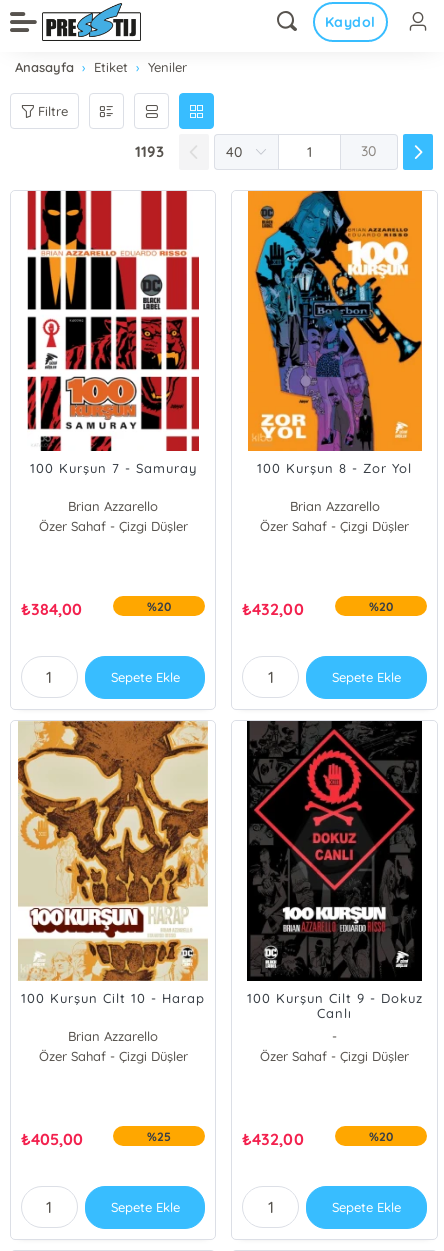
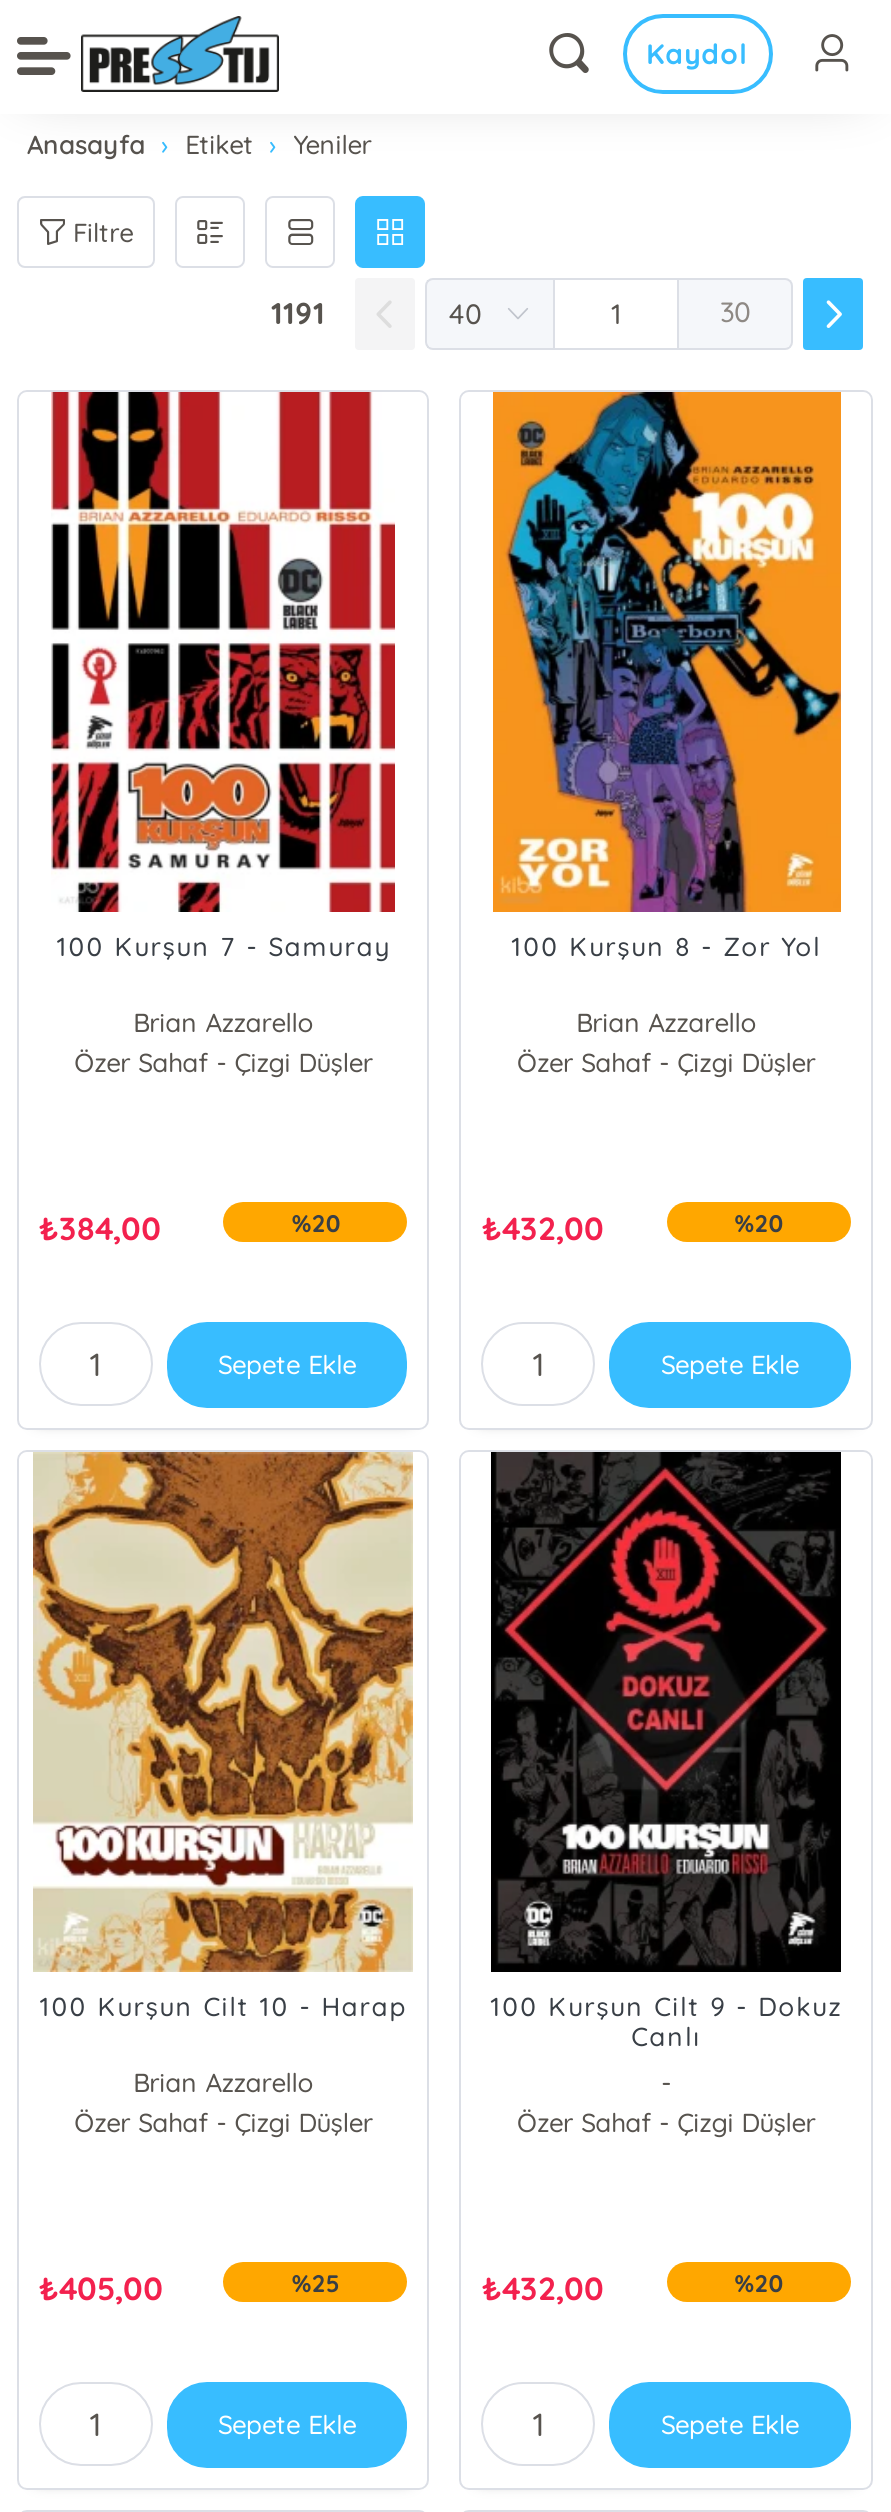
- 1193
+ 1191
